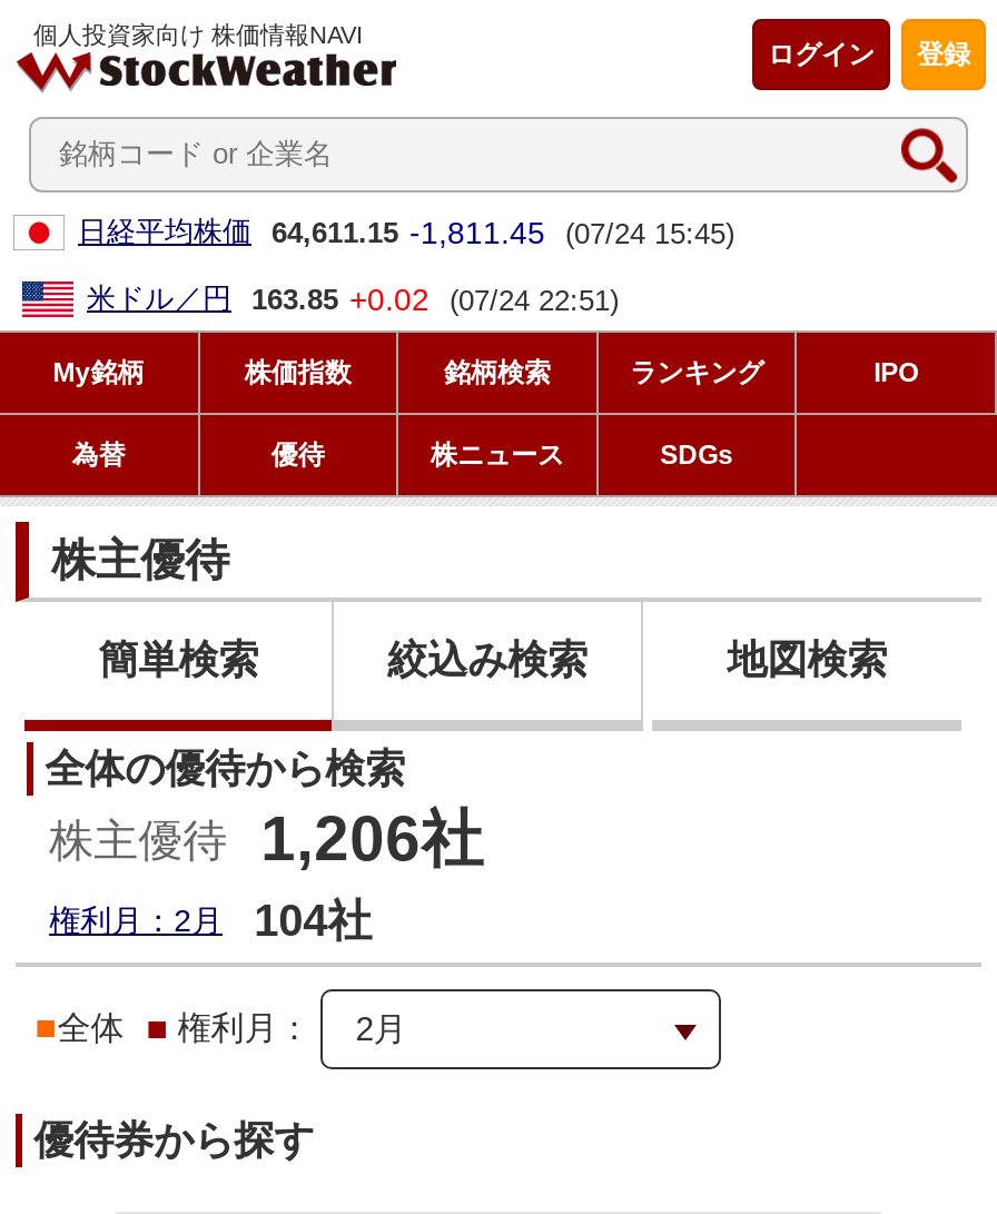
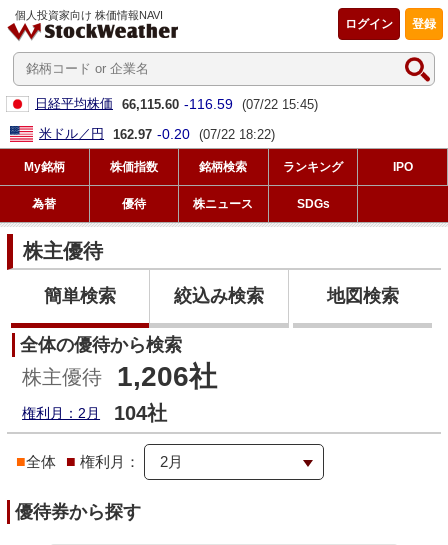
- 日経平均株価 64,611.15 -1,811.45 (07/24 15:45)
+ 日経平均株価 66,115.60 -116.59 (07/22 15:45)

- 米ドル／円 163.85 +0.02 (07/24 22:51)
+ 米ドル／円 162.97 -0.20 (07/22 18:22)
